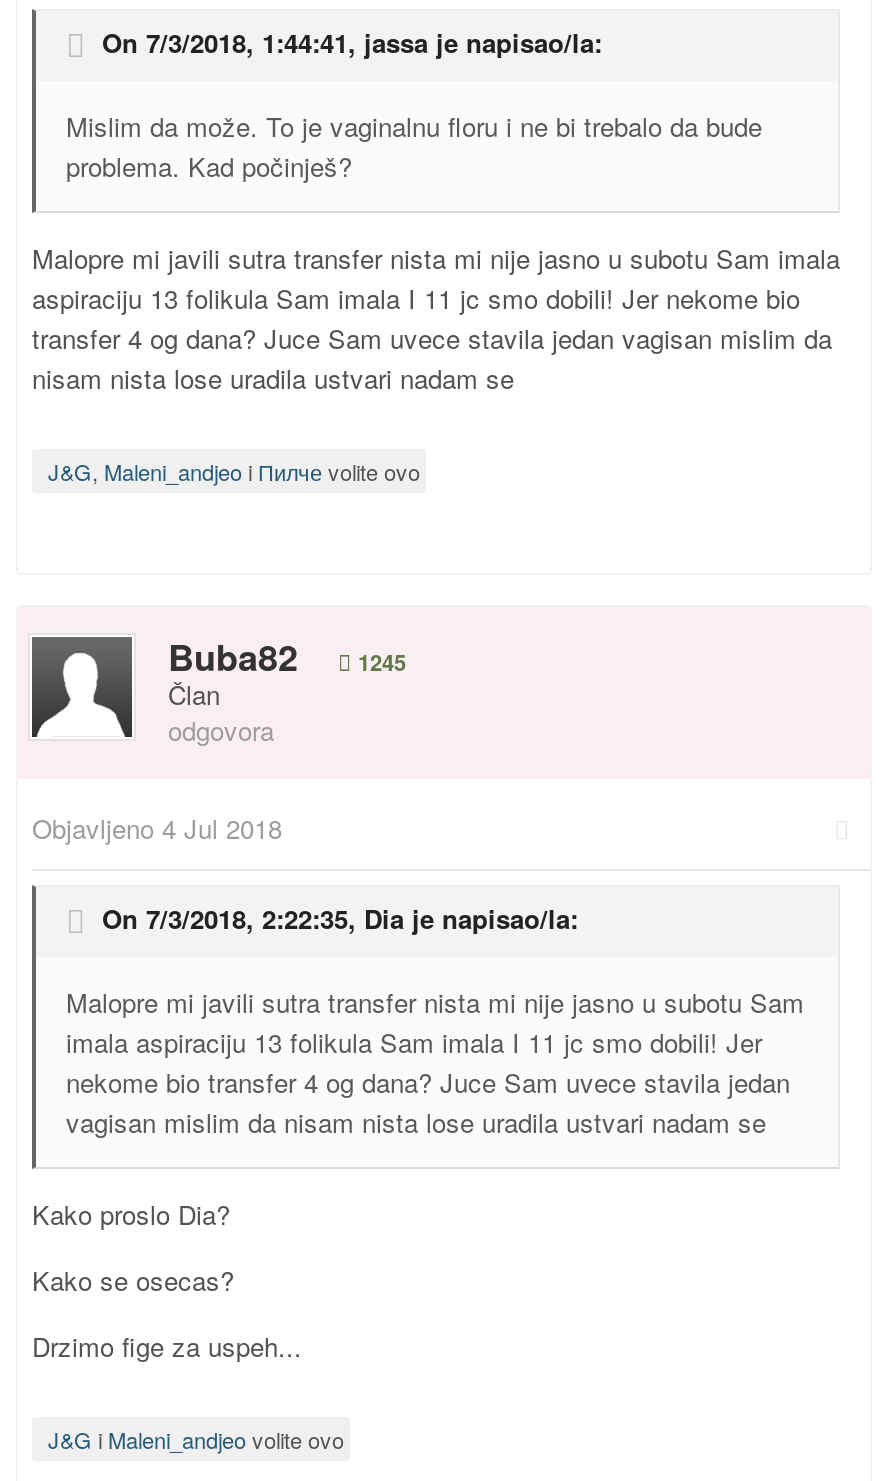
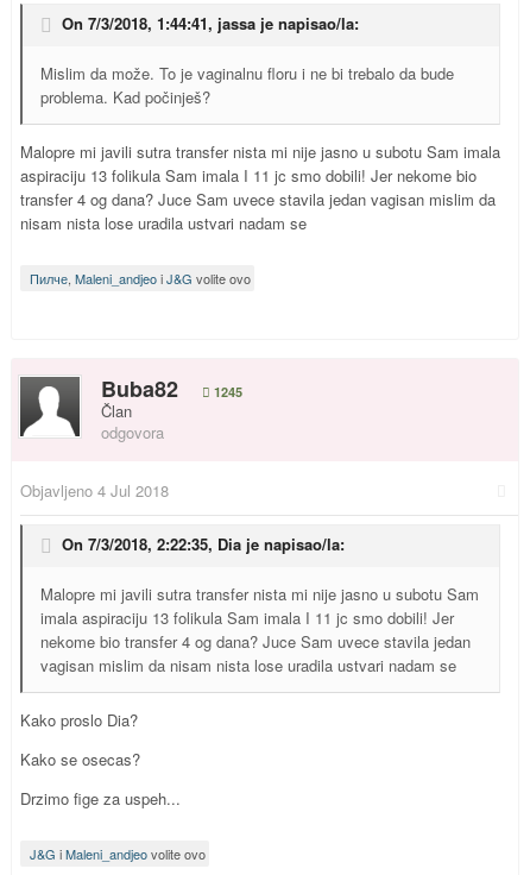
- J&G, Maleni_andjeo i Пилче volite ovo
+ Пилче, Maleni_andjeo i J&G volite ovo
